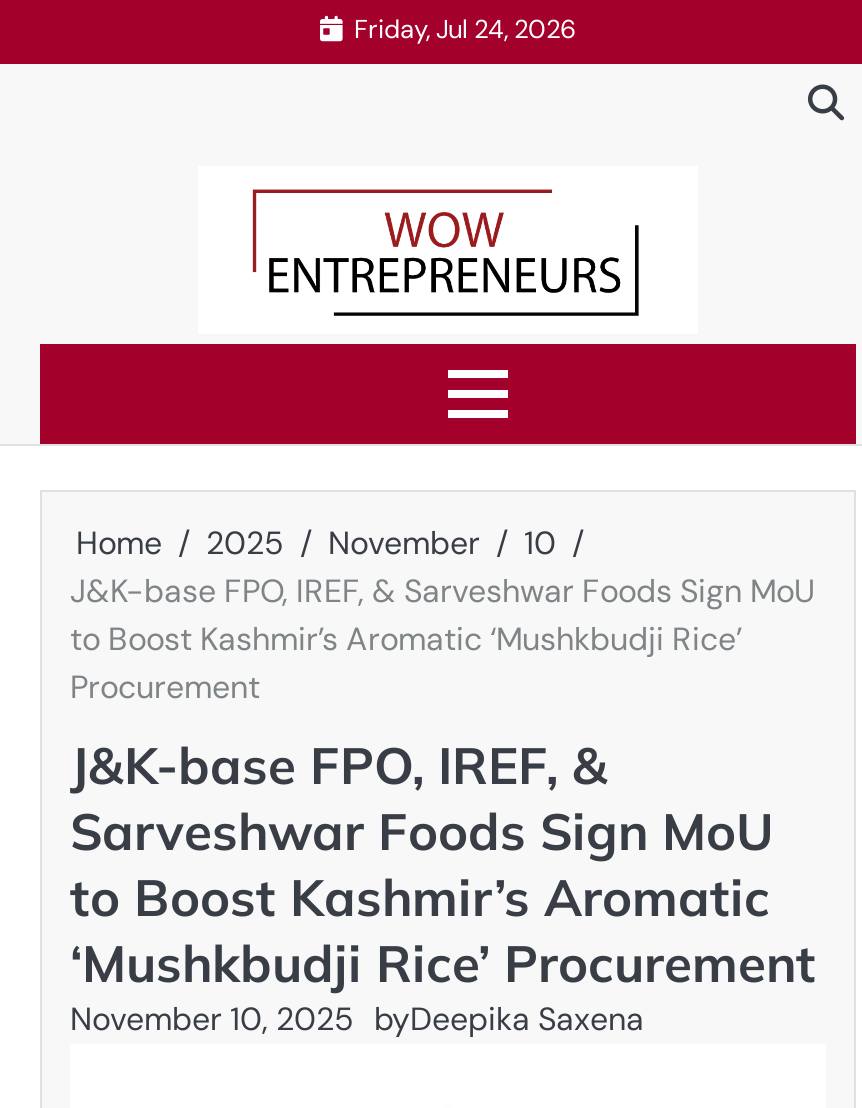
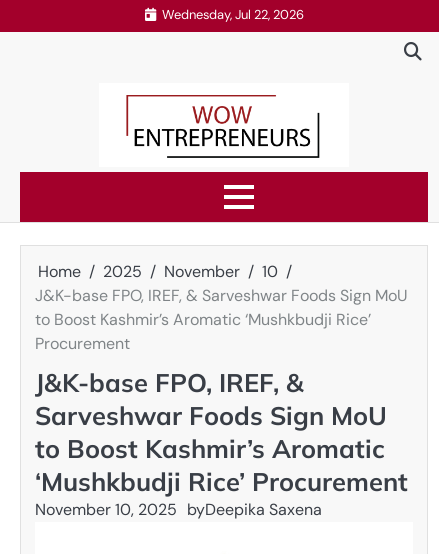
- Friday, Jul 24, 2026
+ Wednesday, Jul 22, 2026
